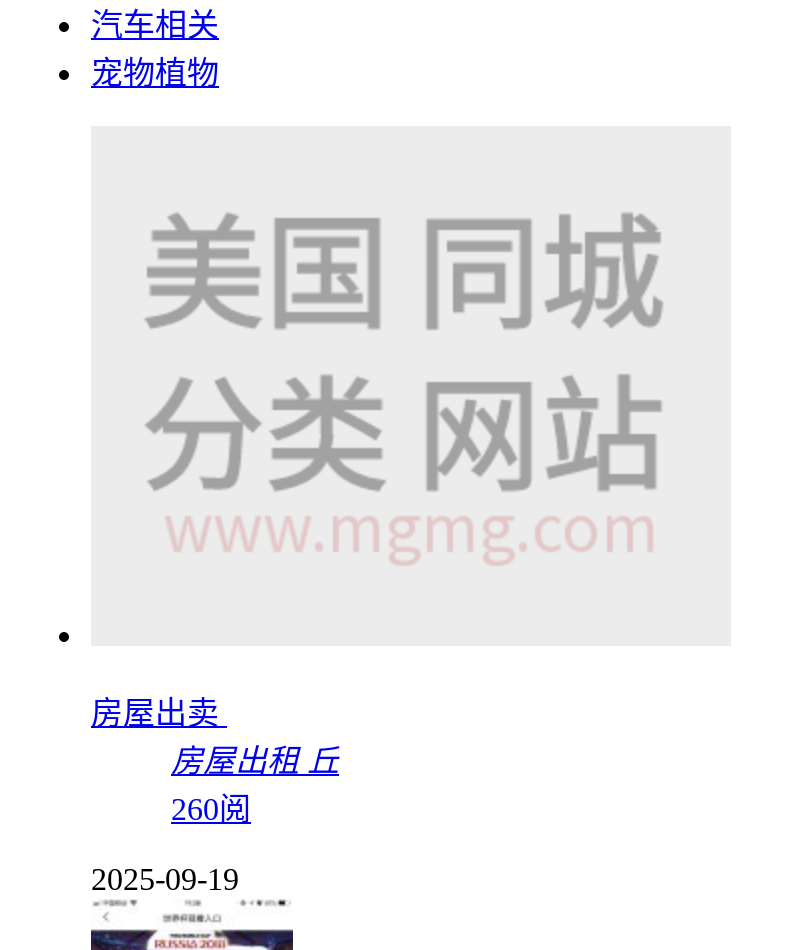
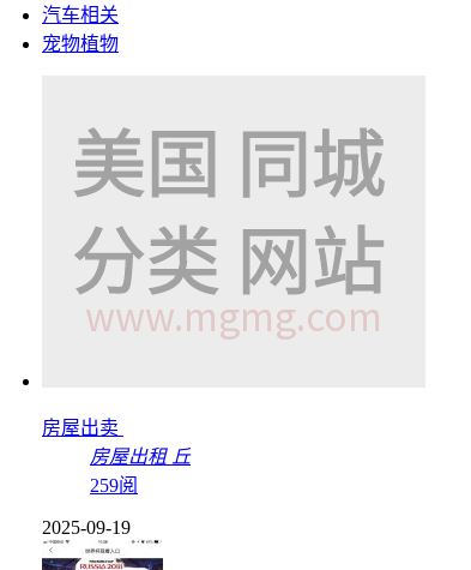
- 260阅
+ 259阅
